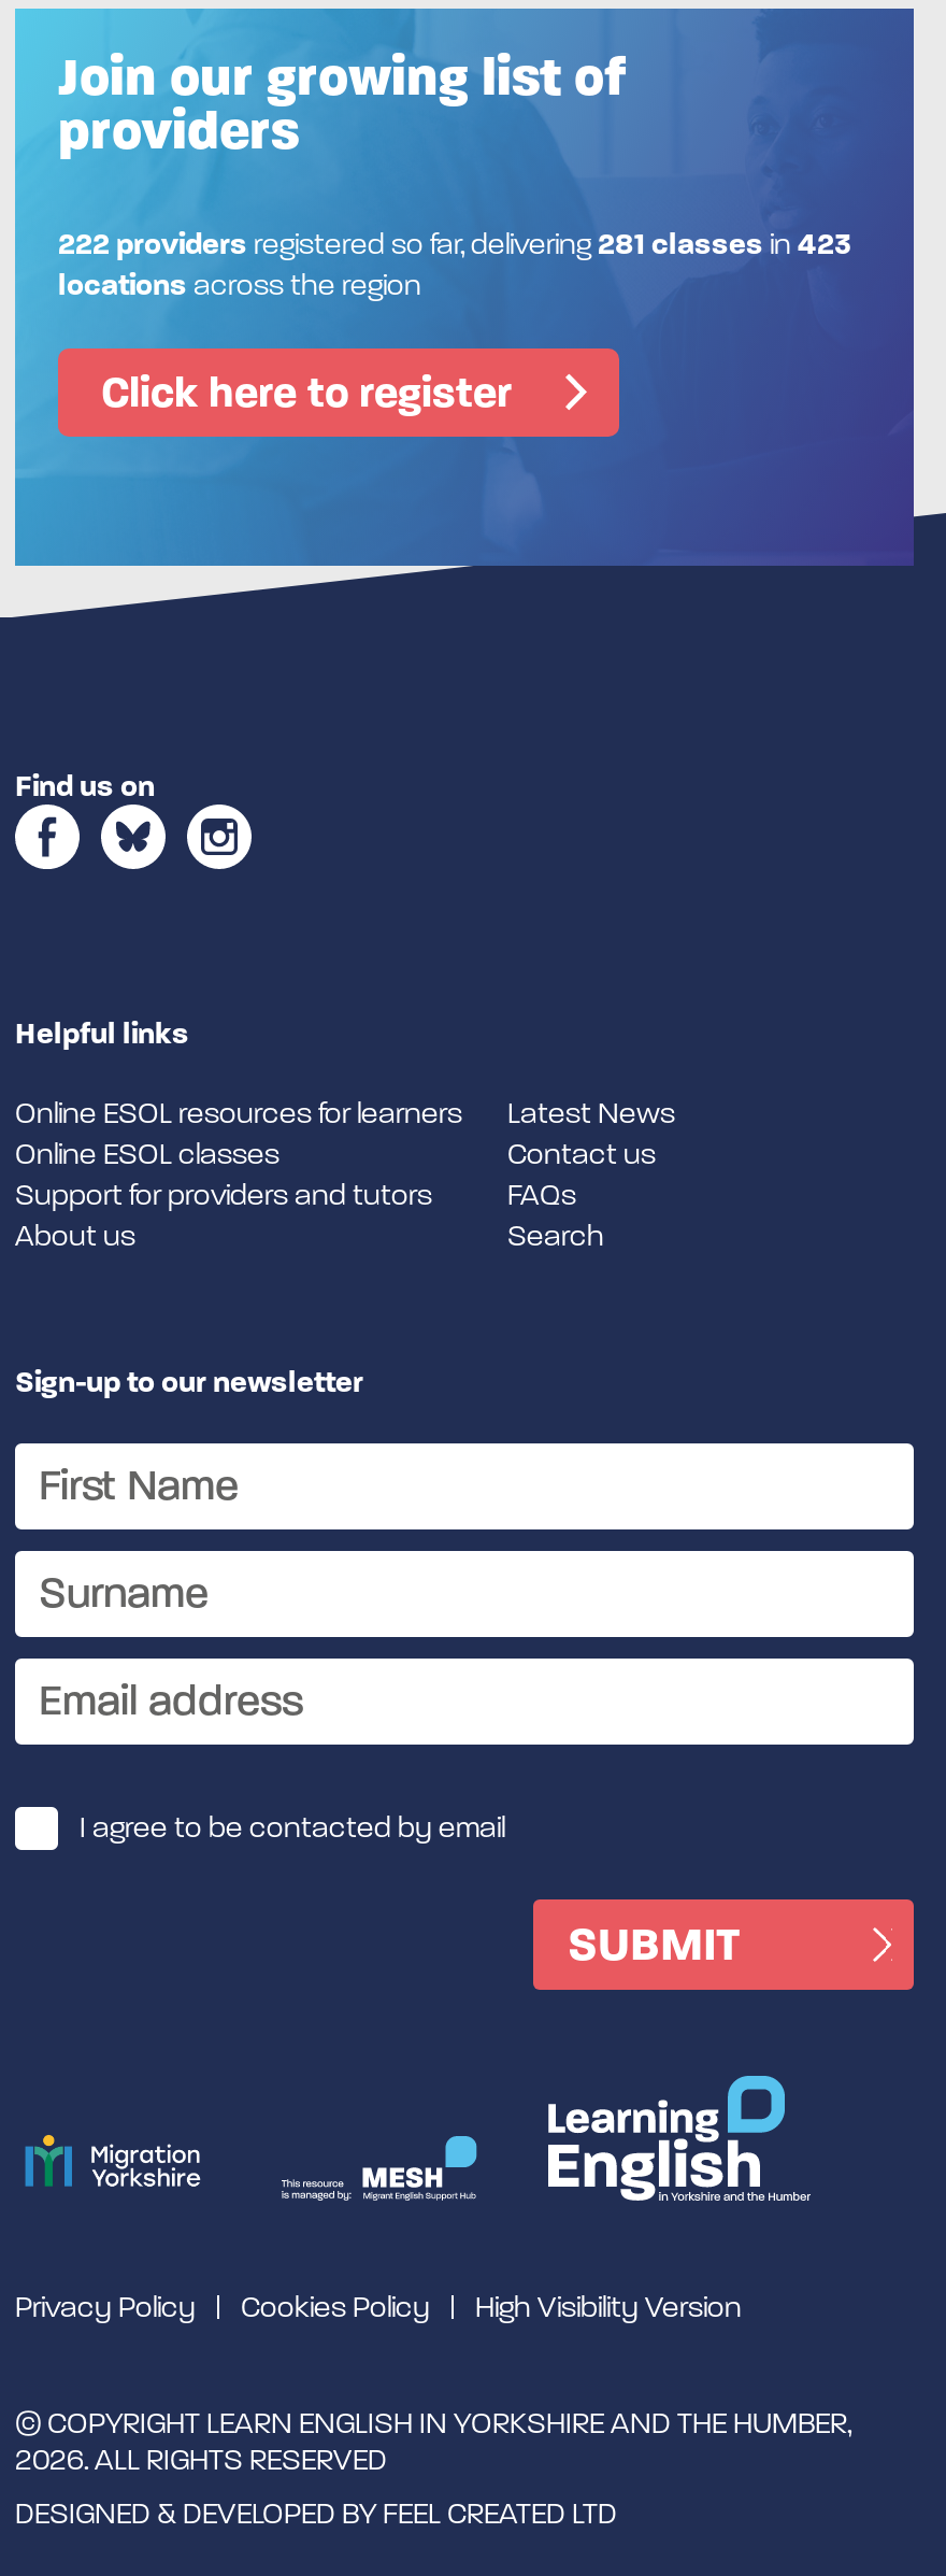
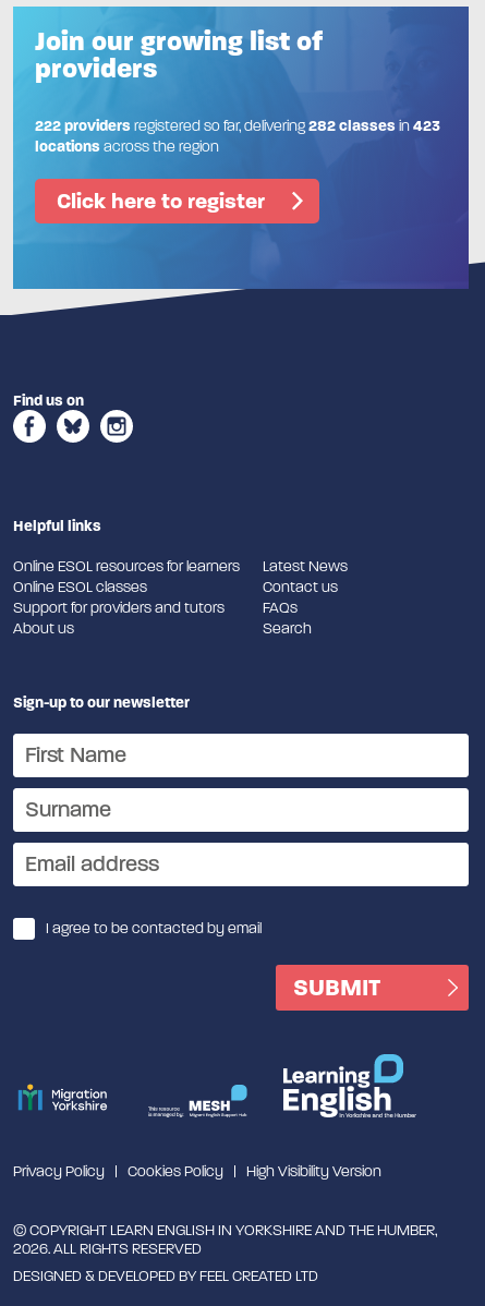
- 222 providers registered so far, delivering 281 classes in 423
+ 222 providers registered so far, delivering 282 classes in 423
